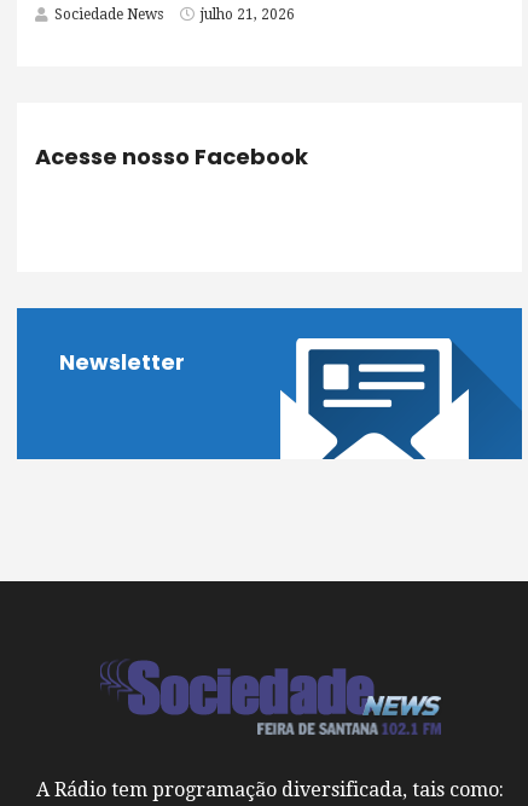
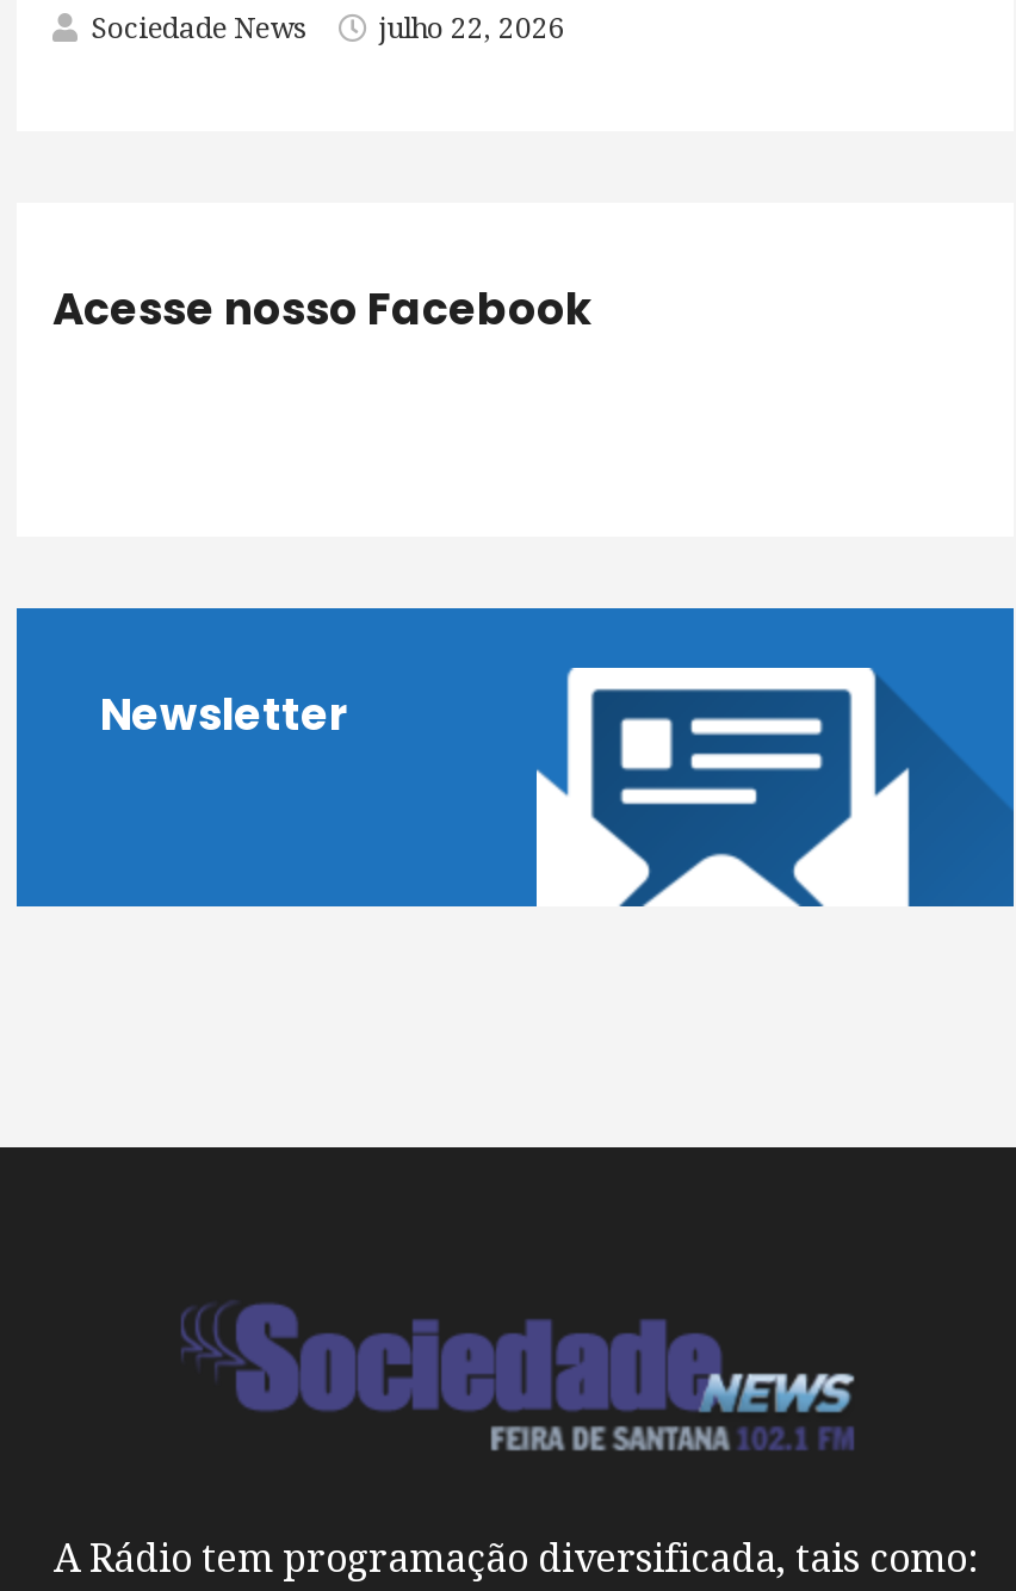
- julho 21, 2026
+ julho 22, 2026
